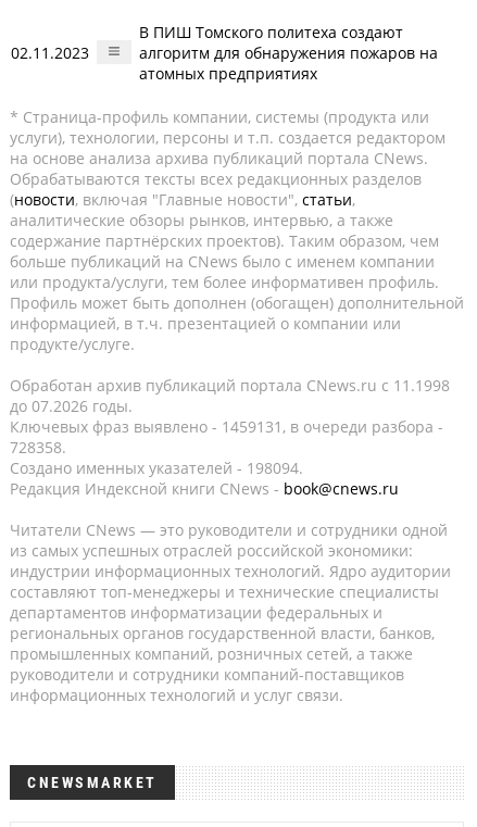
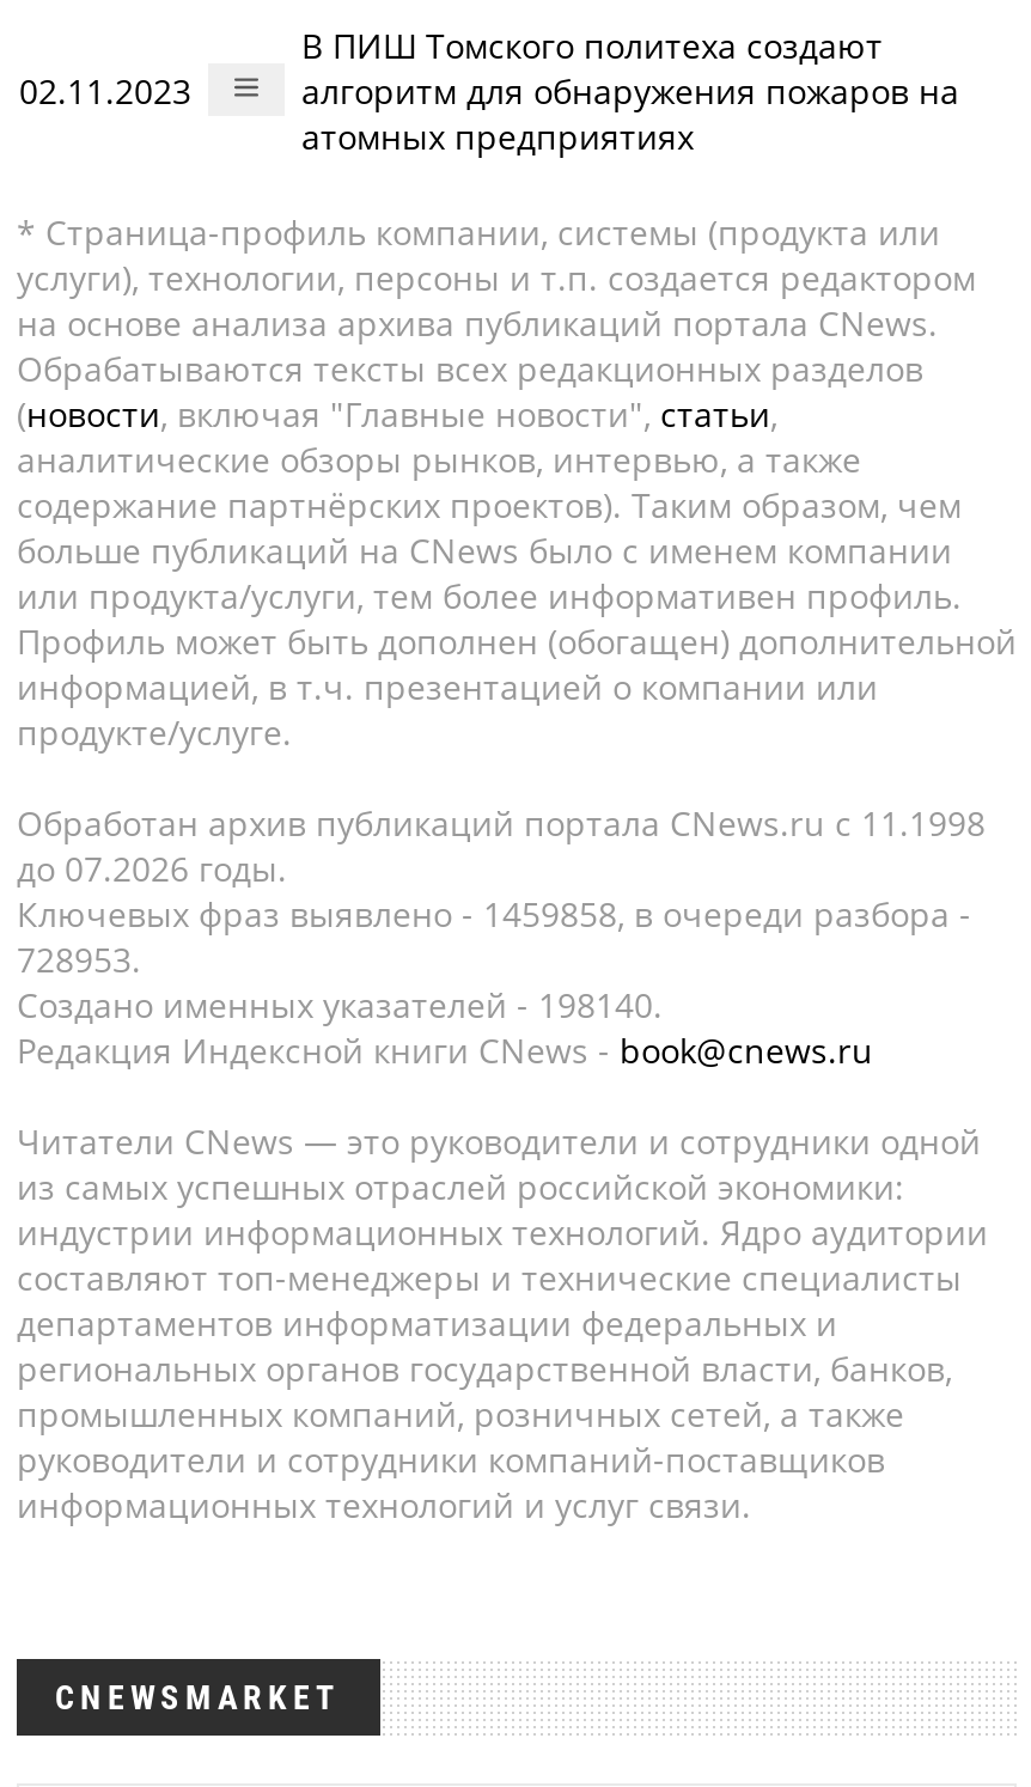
- Ключевых фраз выявлено - 1459131, в очереди разбора -
+ Ключевых фраз выявлено - 1459858, в очереди разбора -

- 728358.
+ 728953.

- Создано именных указателей - 198094.
+ Создано именных указателей - 198140.
